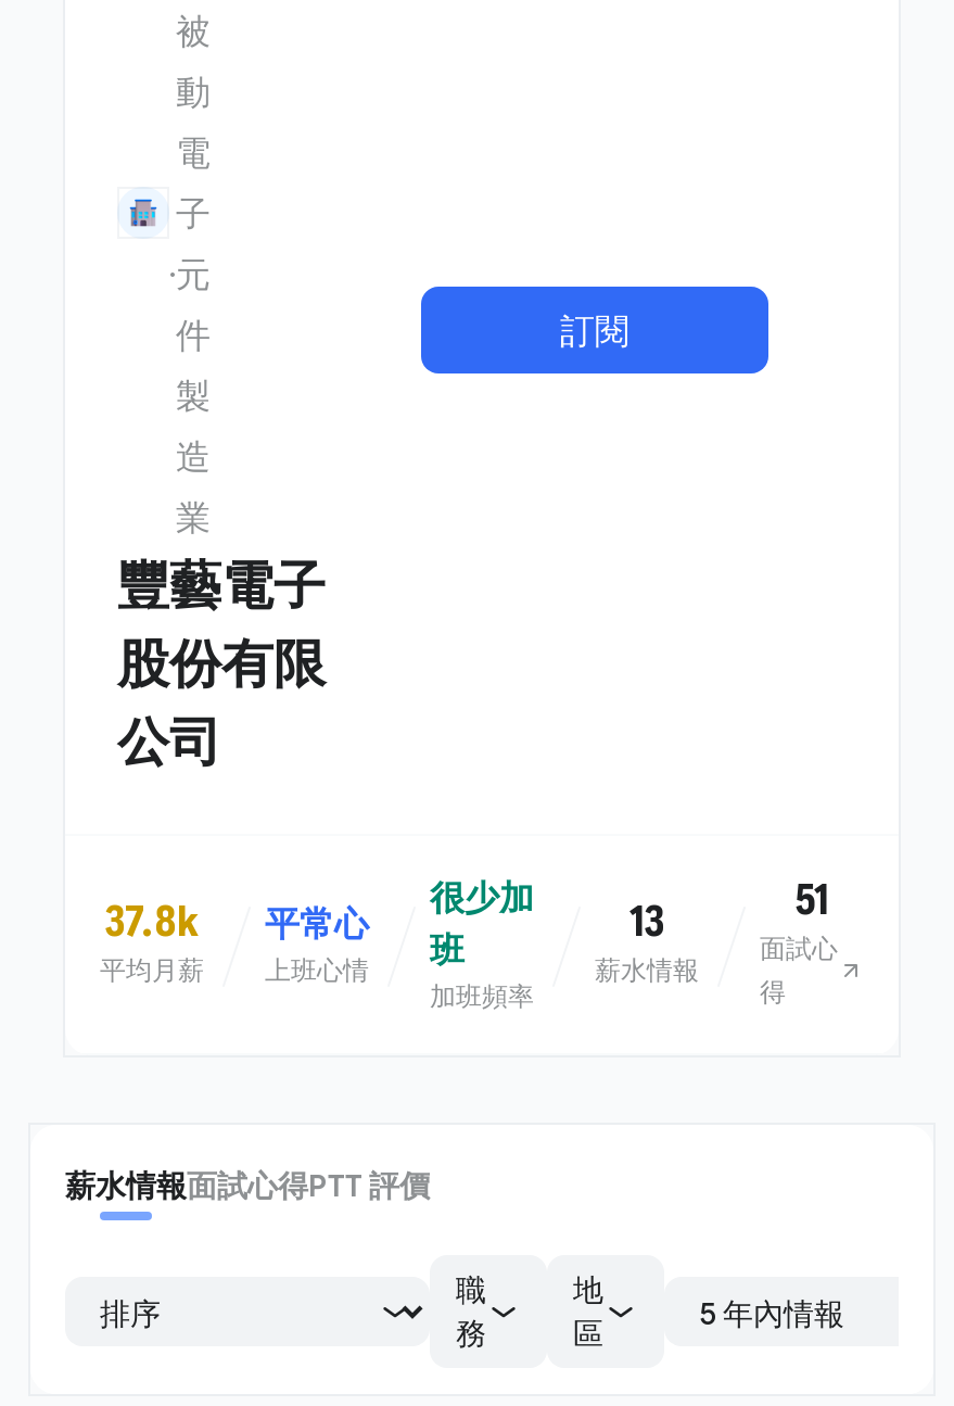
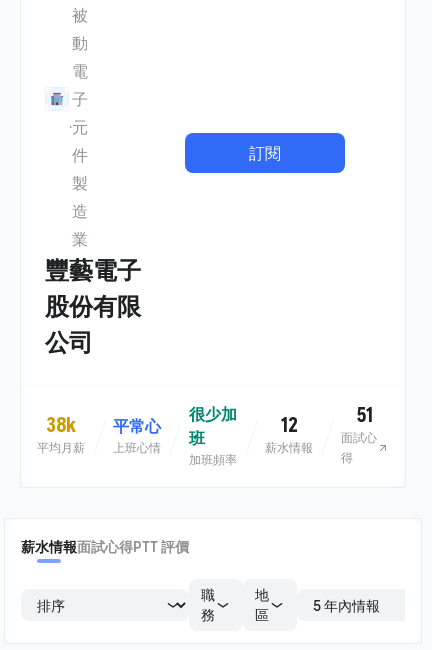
- 37.8k 平常心
+ 38k 平常心

- 13
+ 12
